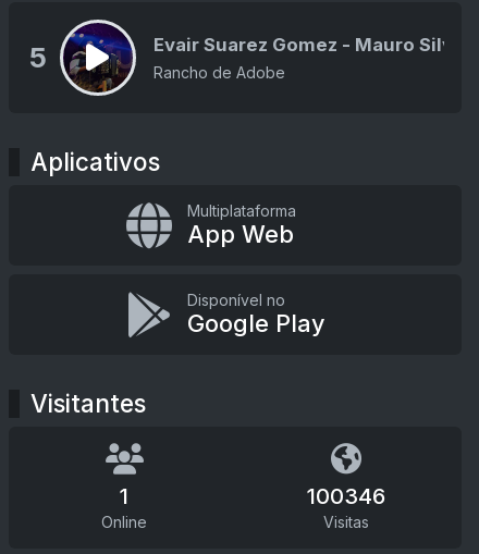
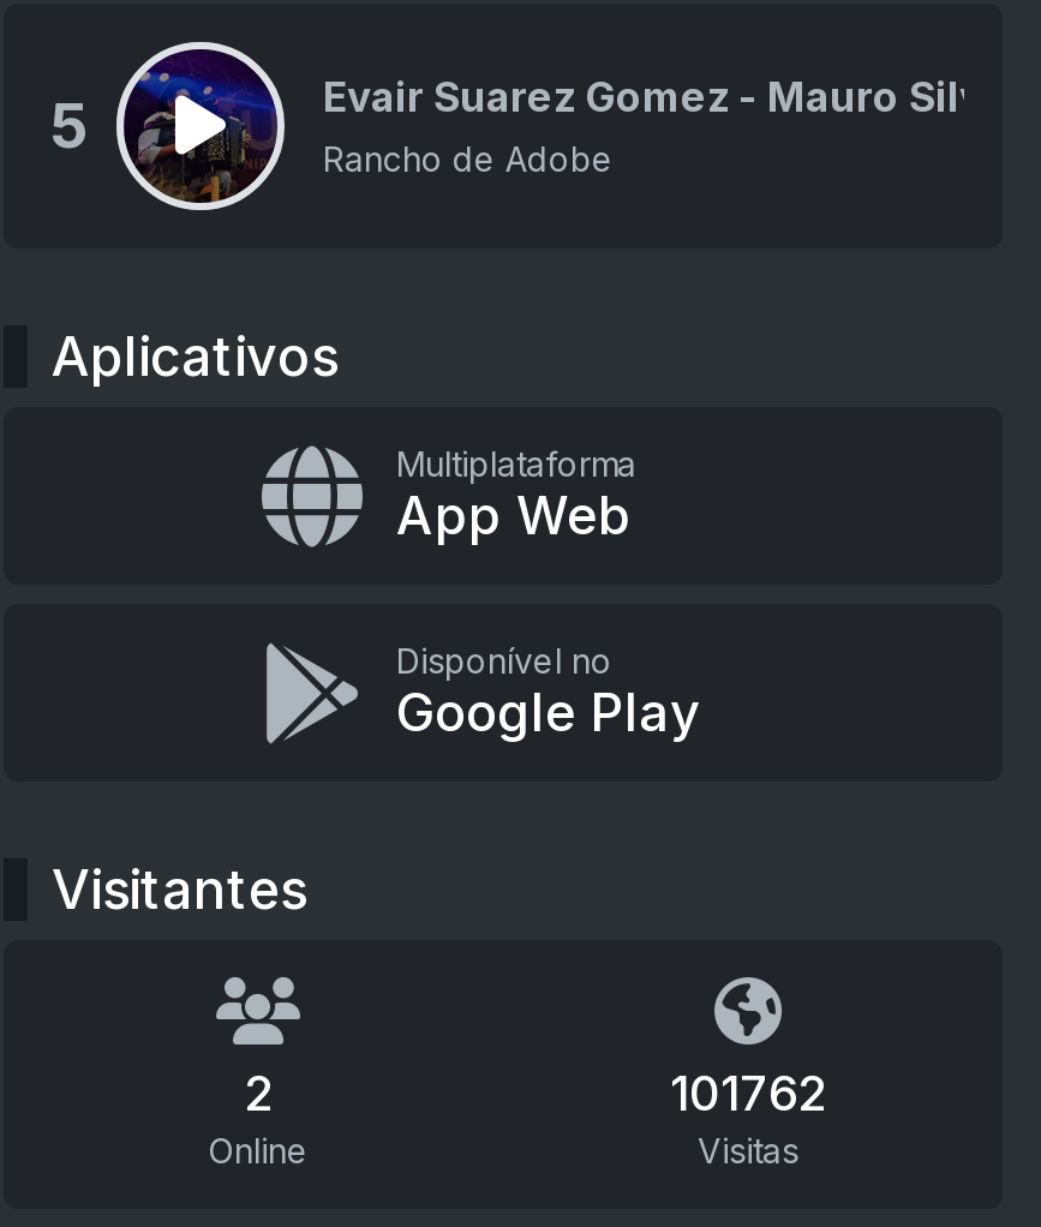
- 1
+ 2

- 100346
+ 101762
